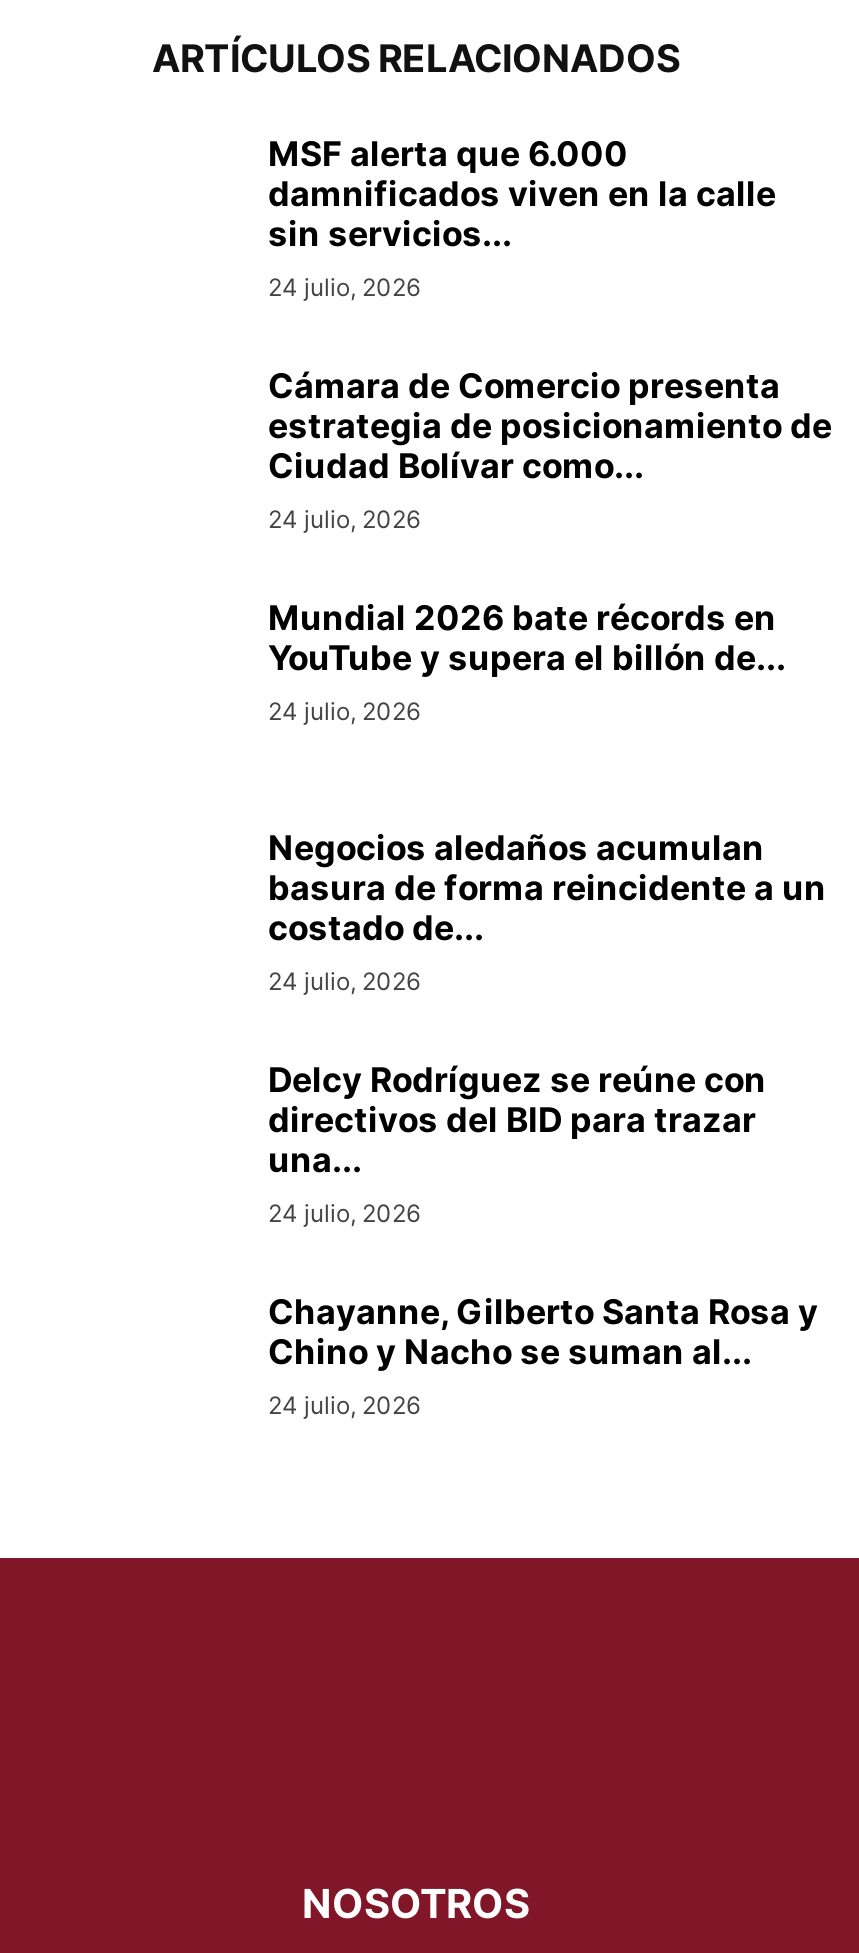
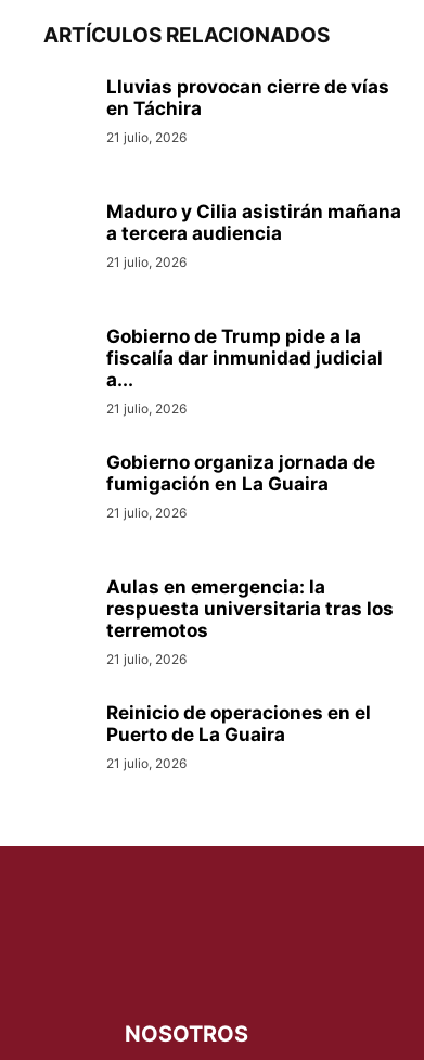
- MSF alerta que 6.000
- damnificados viven en la calle
- sin servicios...
- 24 julio, 2026
+ Lluvias provocan cierre de vías
+ en Táchira
+ 21 julio, 2026

- Cámara de Comercio presenta
- estrategia de posicionamiento de
- Ciudad Bolívar como...
- 24 julio, 2026
+ Maduro y Cilia asistirán mañana
+ a tercera audiencia
+ 21 julio, 2026

- Mundial 2026 bate récords en
- YouTube y supera el billón de...
- 24 julio, 2026
+ Gobierno de Trump pide a la
+ fiscalía dar inmunidad judicial
+ a...
+ 21 julio, 2026

- Negocios aledaños acumulan
- basura de forma reincidente a un
- costado de...
- 24 julio, 2026
+ Gobierno organiza jornada de
+ fumigación en La Guaira
+ 21 julio, 2026

- Delcy Rodríguez se reúne con
- directivos del BID para trazar
- una...
- 24 julio, 2026
+ Aulas en emergencia: la
+ respuesta universitaria tras los
+ terremotos
+ 21 julio, 2026

- Chayanne, Gilberto Santa Rosa y
- Chino y Nacho se suman al...
- 24 julio, 2026
+ Reinicio de operaciones en el
+ Puerto de La Guaira
+ 21 julio, 2026
